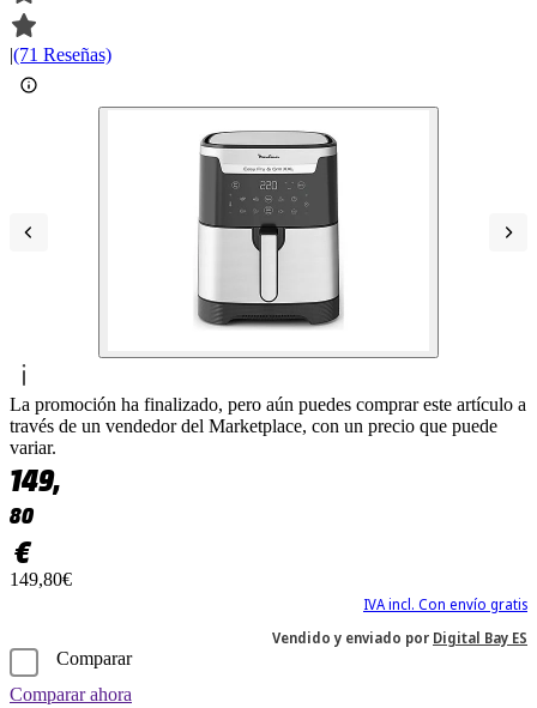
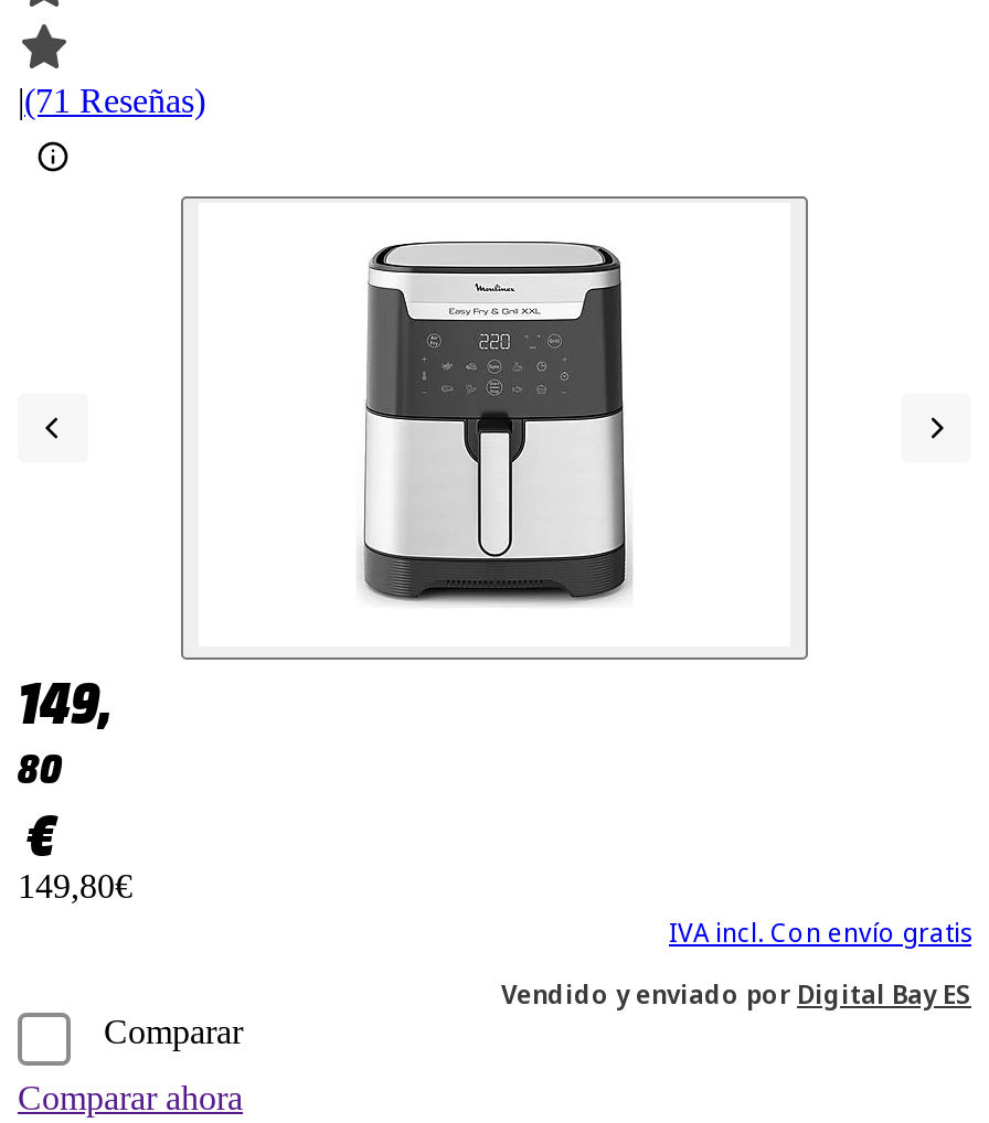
- La promoción ha finalizado, pero aún puedes comprar este artículo a
- través de un vendedor del Marketplace, con un precio que puede
- variar.
